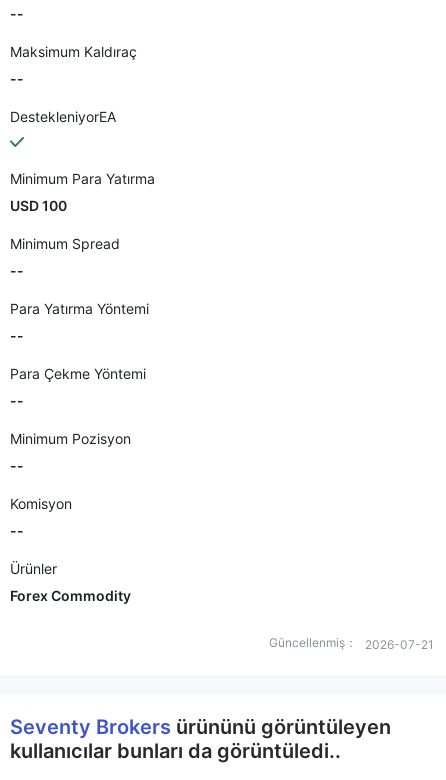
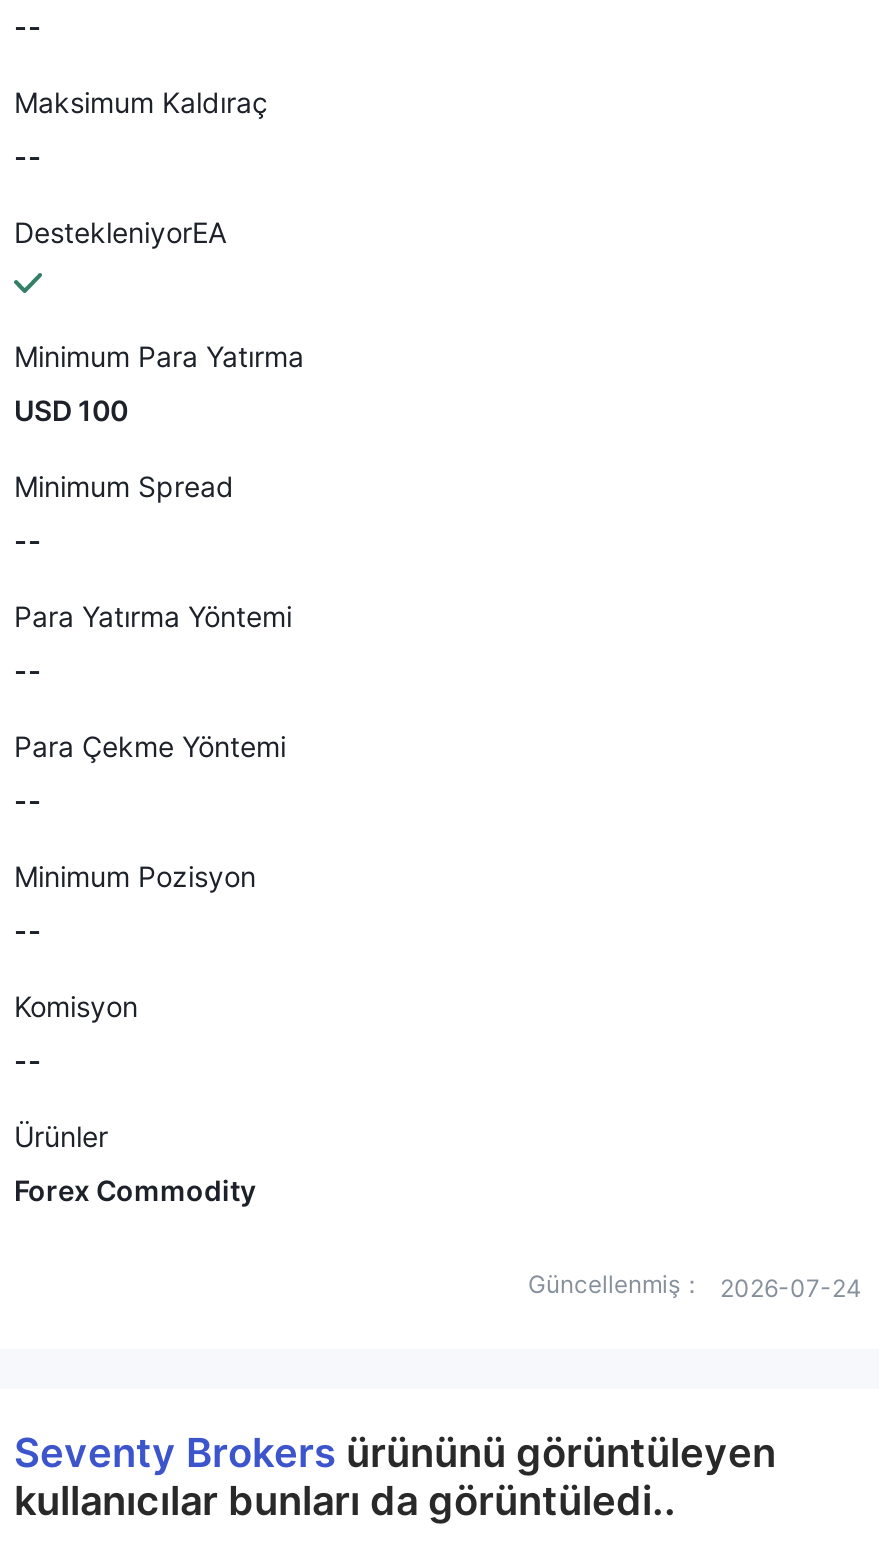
- Güncellenmiş： 2026-07-21
+ Güncellenmiş： 2026-07-24
